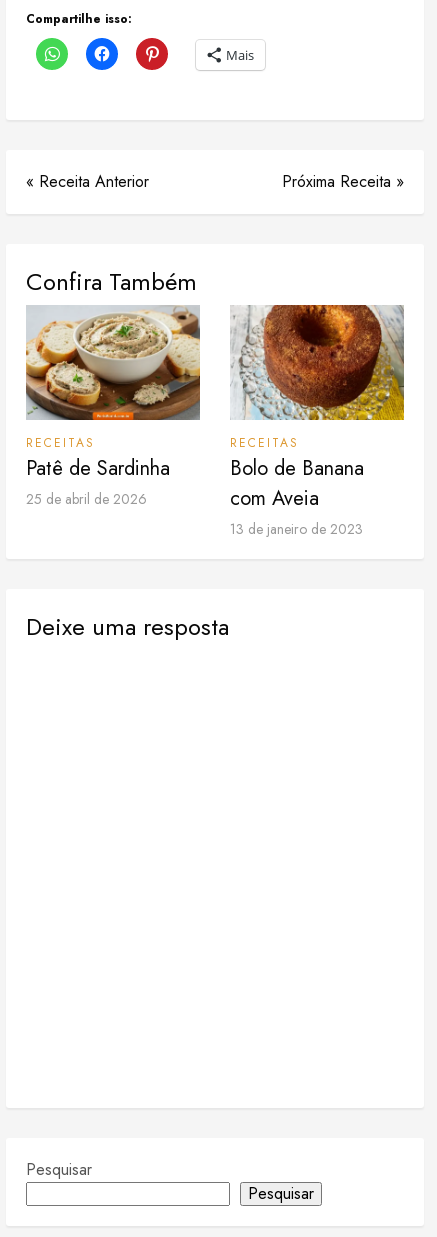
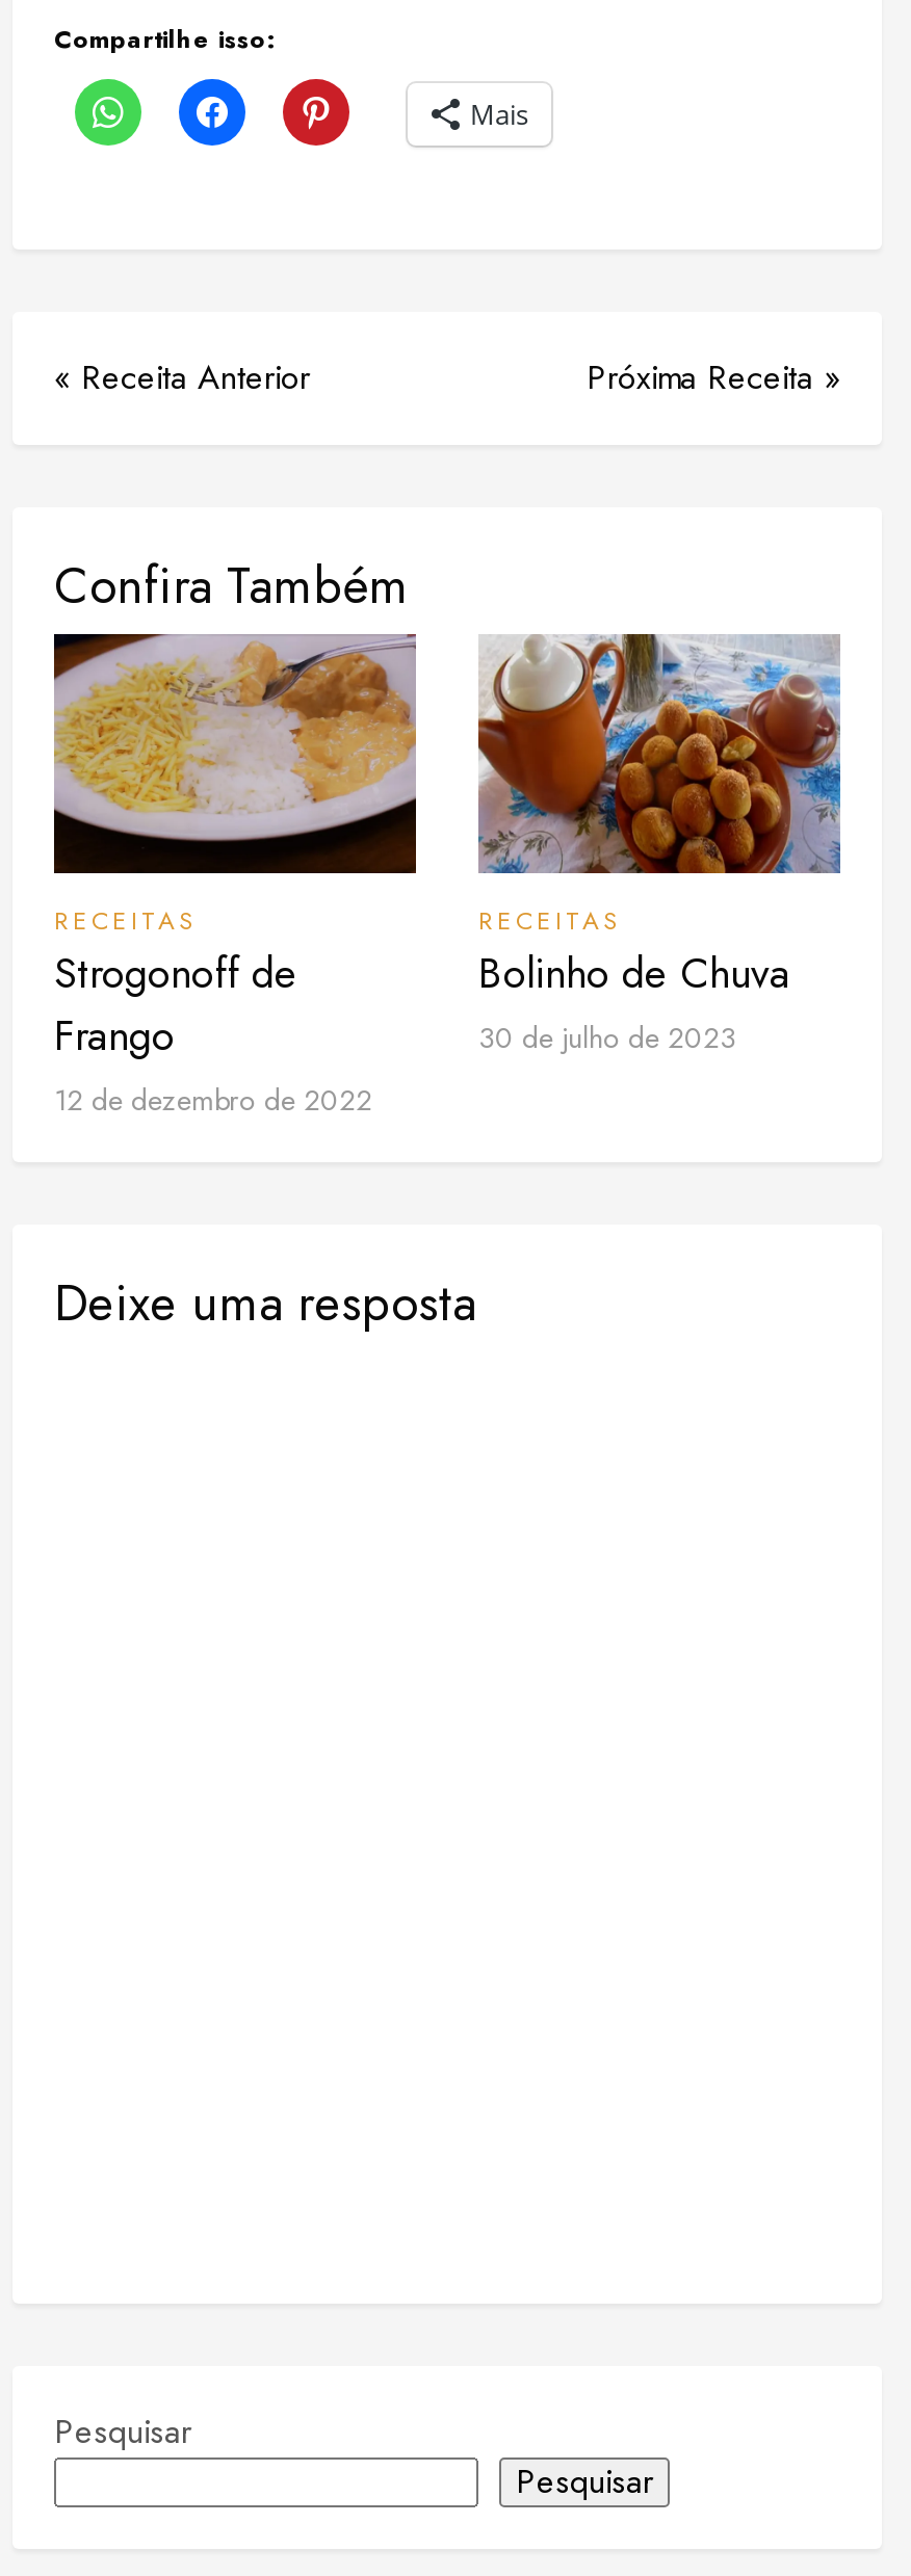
- [image]
- Patê de Sardinha
- 25 de abril de 2026
+ [image]
+ Strogonoff de
+ Frango
+ 12 de dezembro de 2022

- [image]
- Bolo de Banana
- com Aveia
- 13 de janeiro de 2023
+ [image]
+ Bolinho de Chuva
+ 30 de julho de 2023
